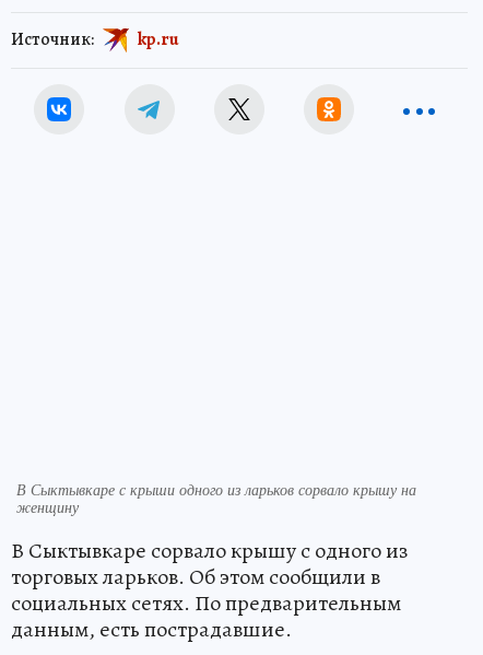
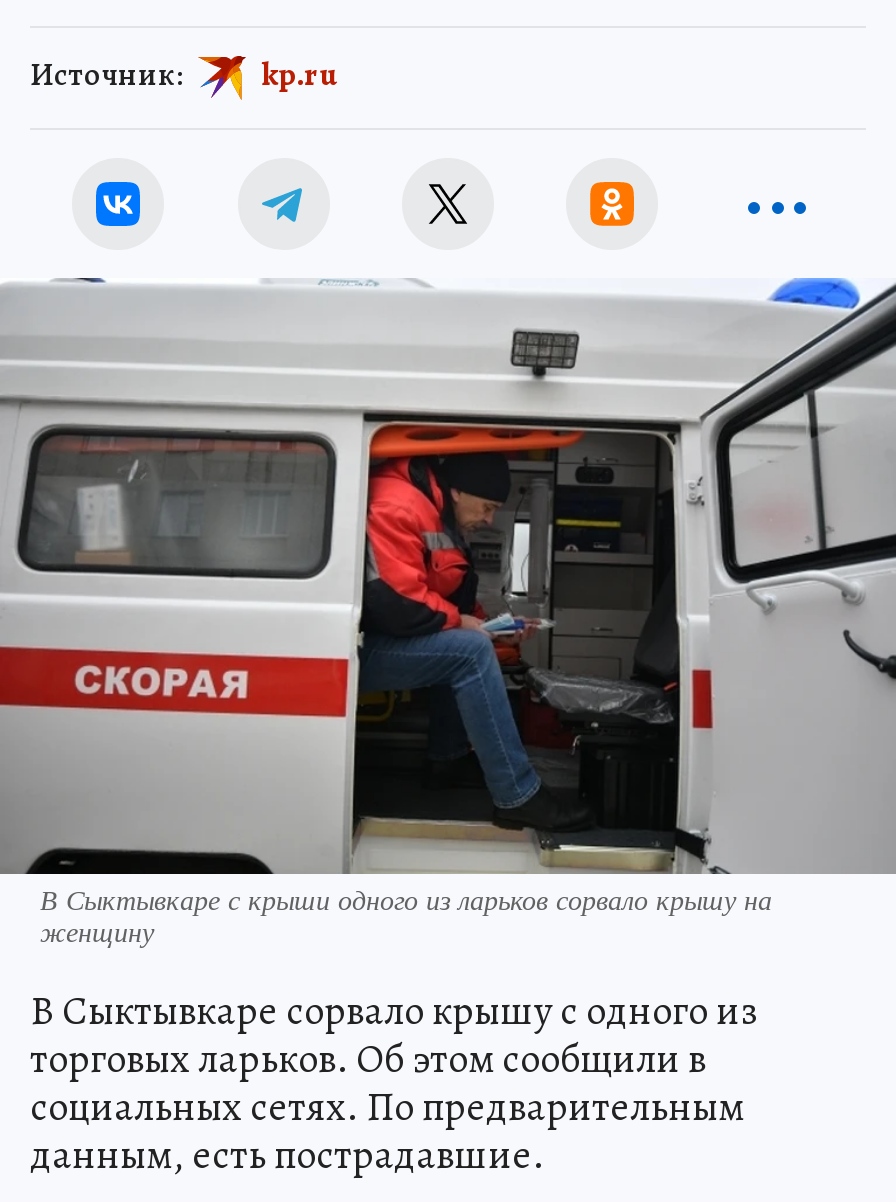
+ [image]
